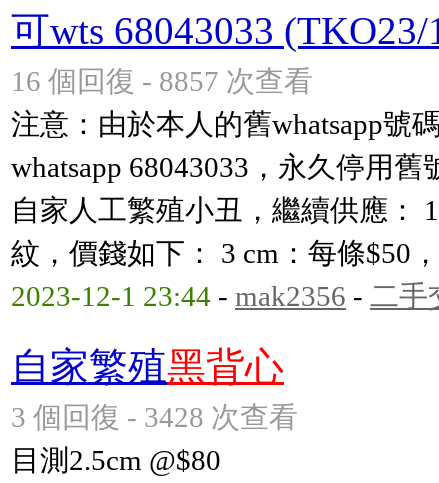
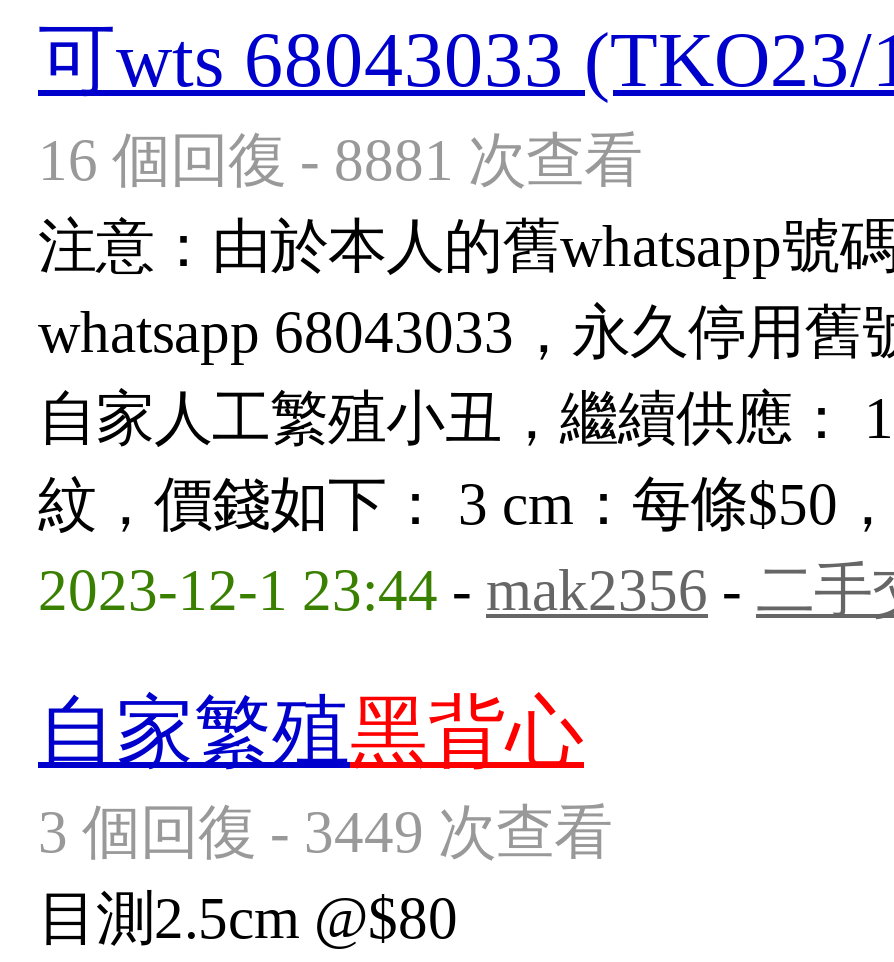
- 16 個回復 - 8857 次查看
+ 16 個回復 - 8881 次查看

- 3 個回復 - 3428 次查看
+ 3 個回復 - 3449 次查看
